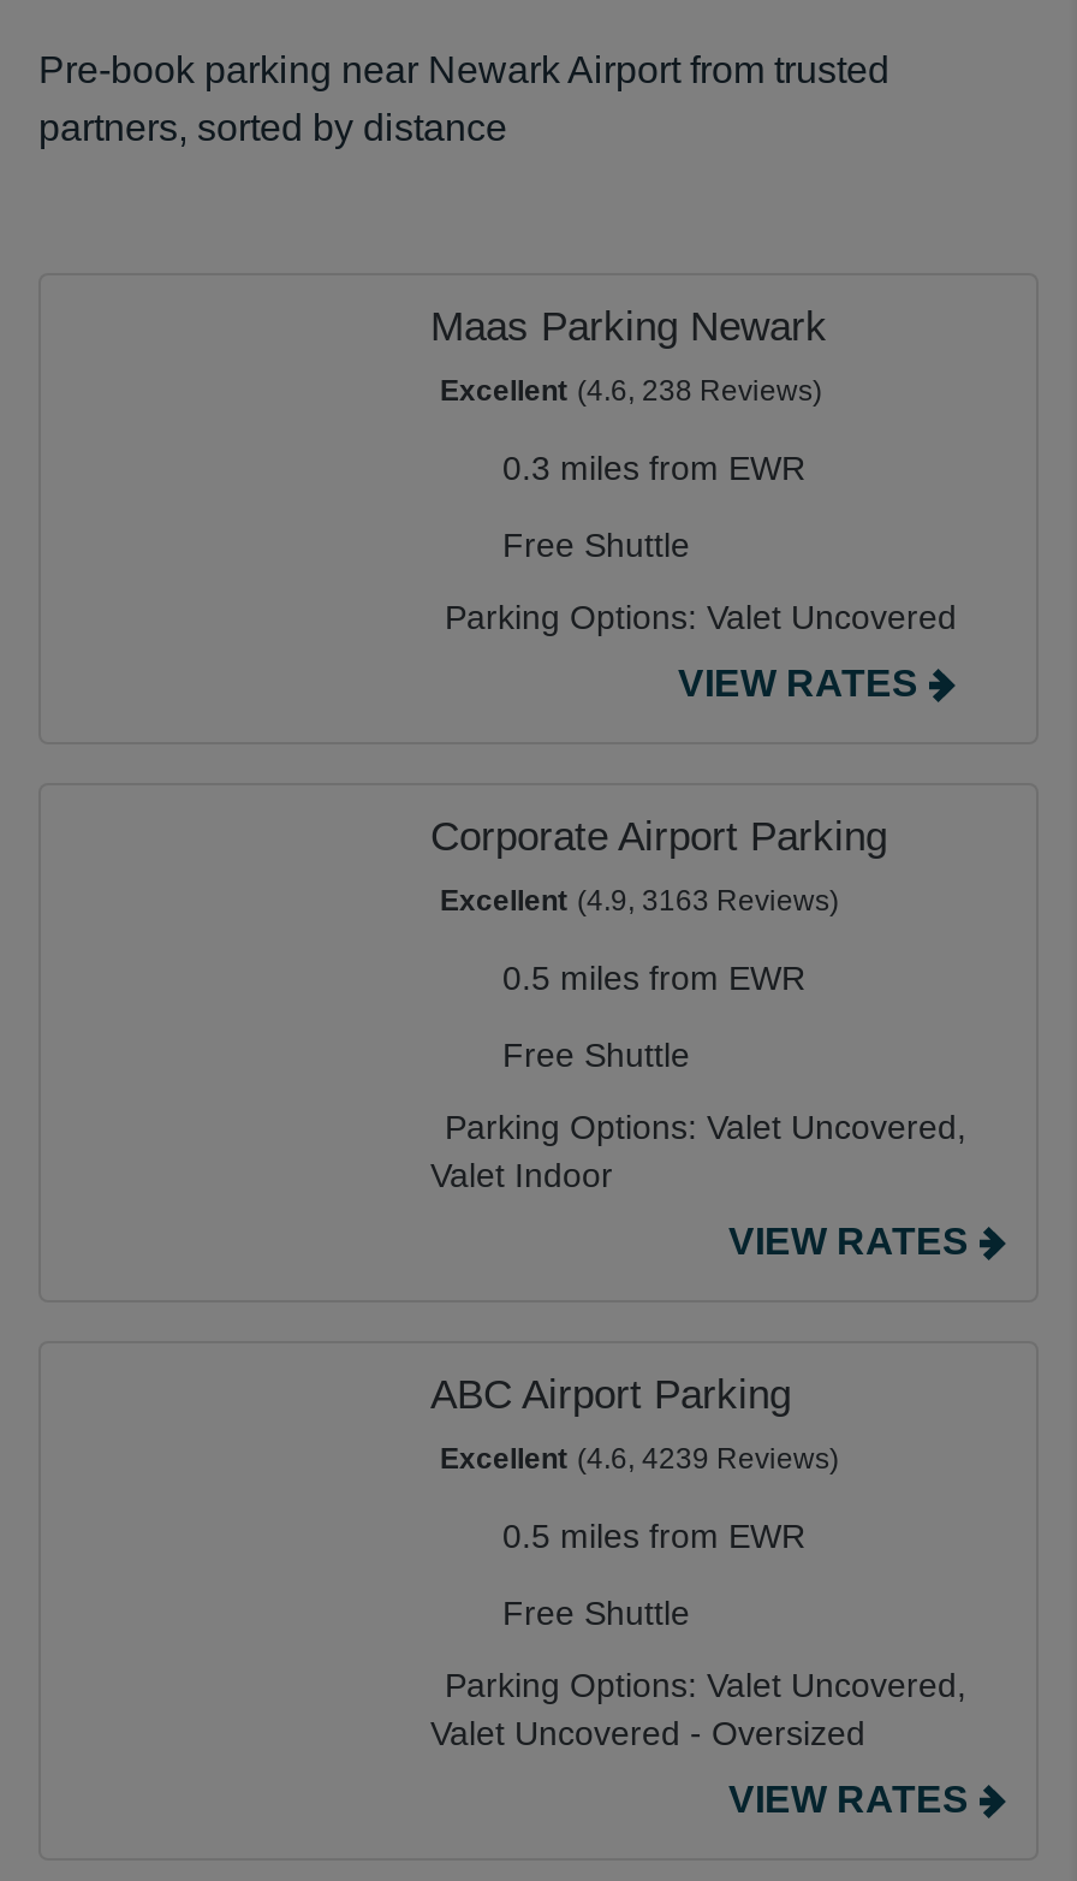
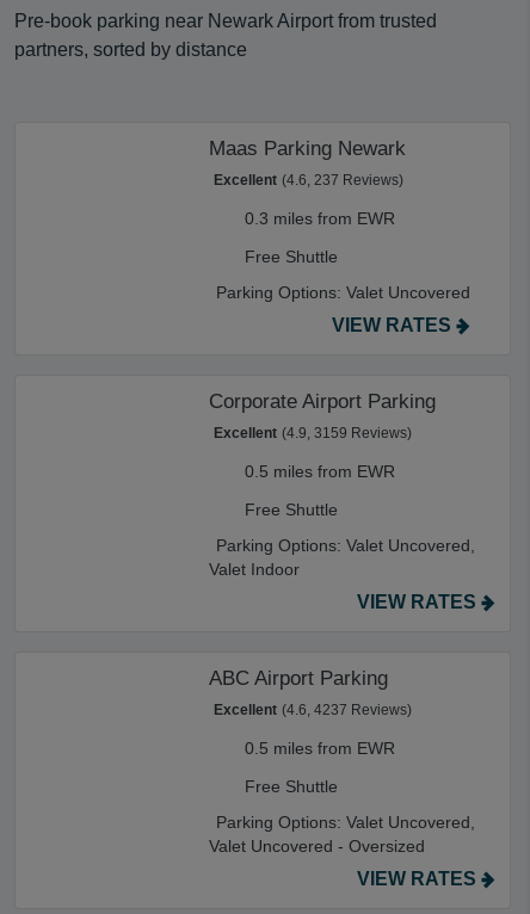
- Excellent (4.6, 238 Reviews)
+ Excellent (4.6, 237 Reviews)

- Excellent (4.9, 3163 Reviews)
+ Excellent (4.9, 3159 Reviews)

- Excellent (4.6, 4239 Reviews)
+ Excellent (4.6, 4237 Reviews)
